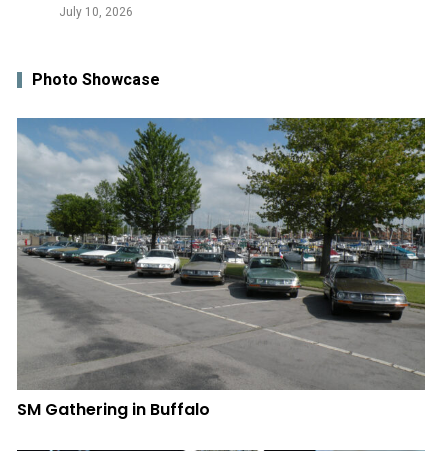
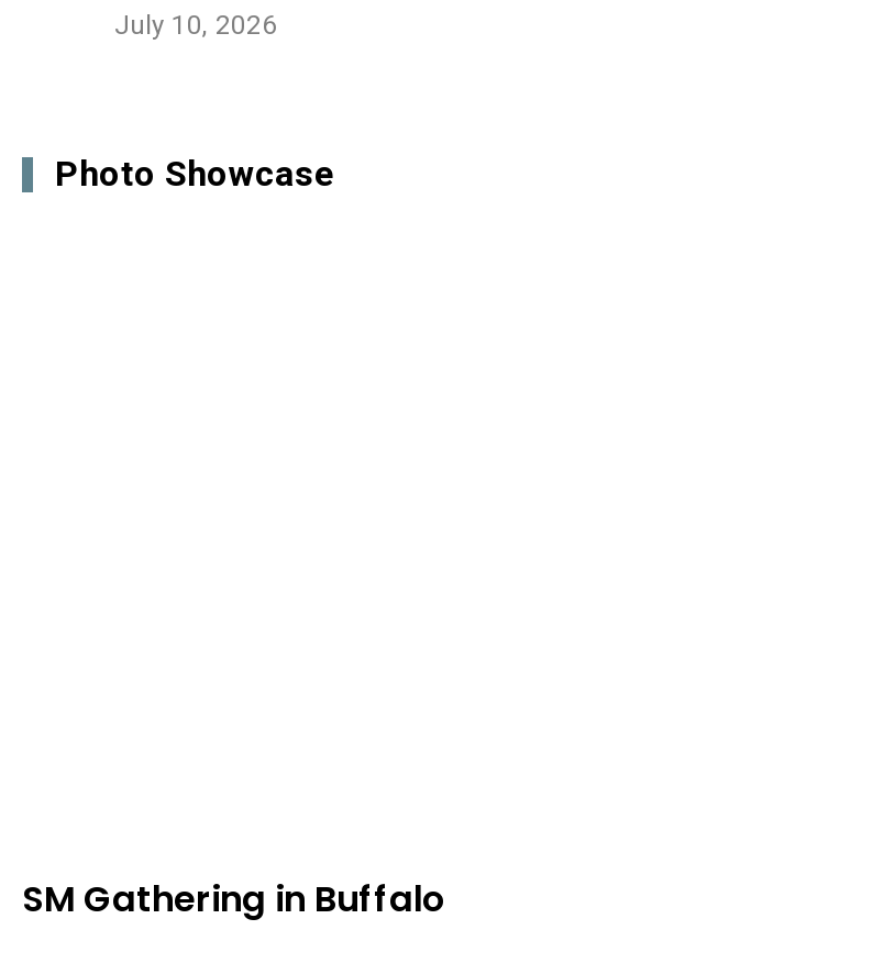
- [image]
